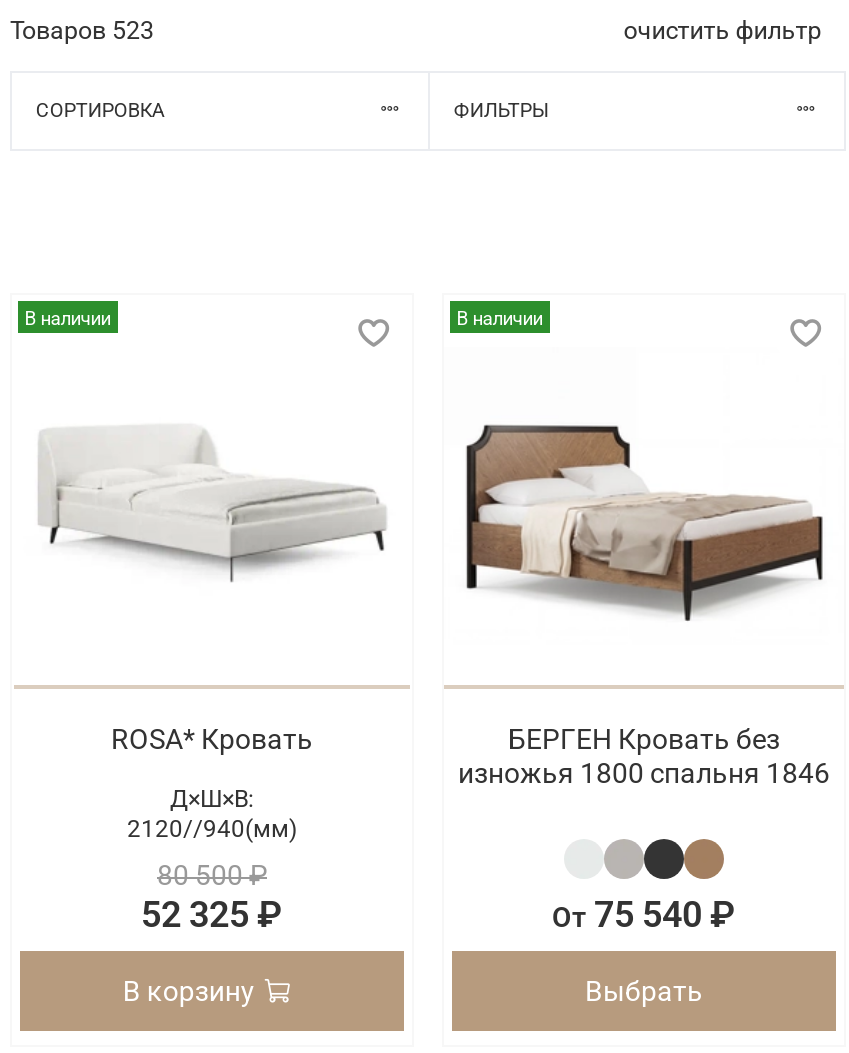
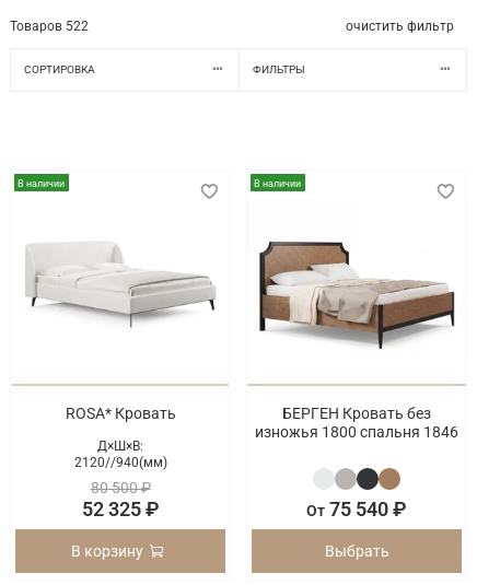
- Товаров 523
+ Товаров 522
